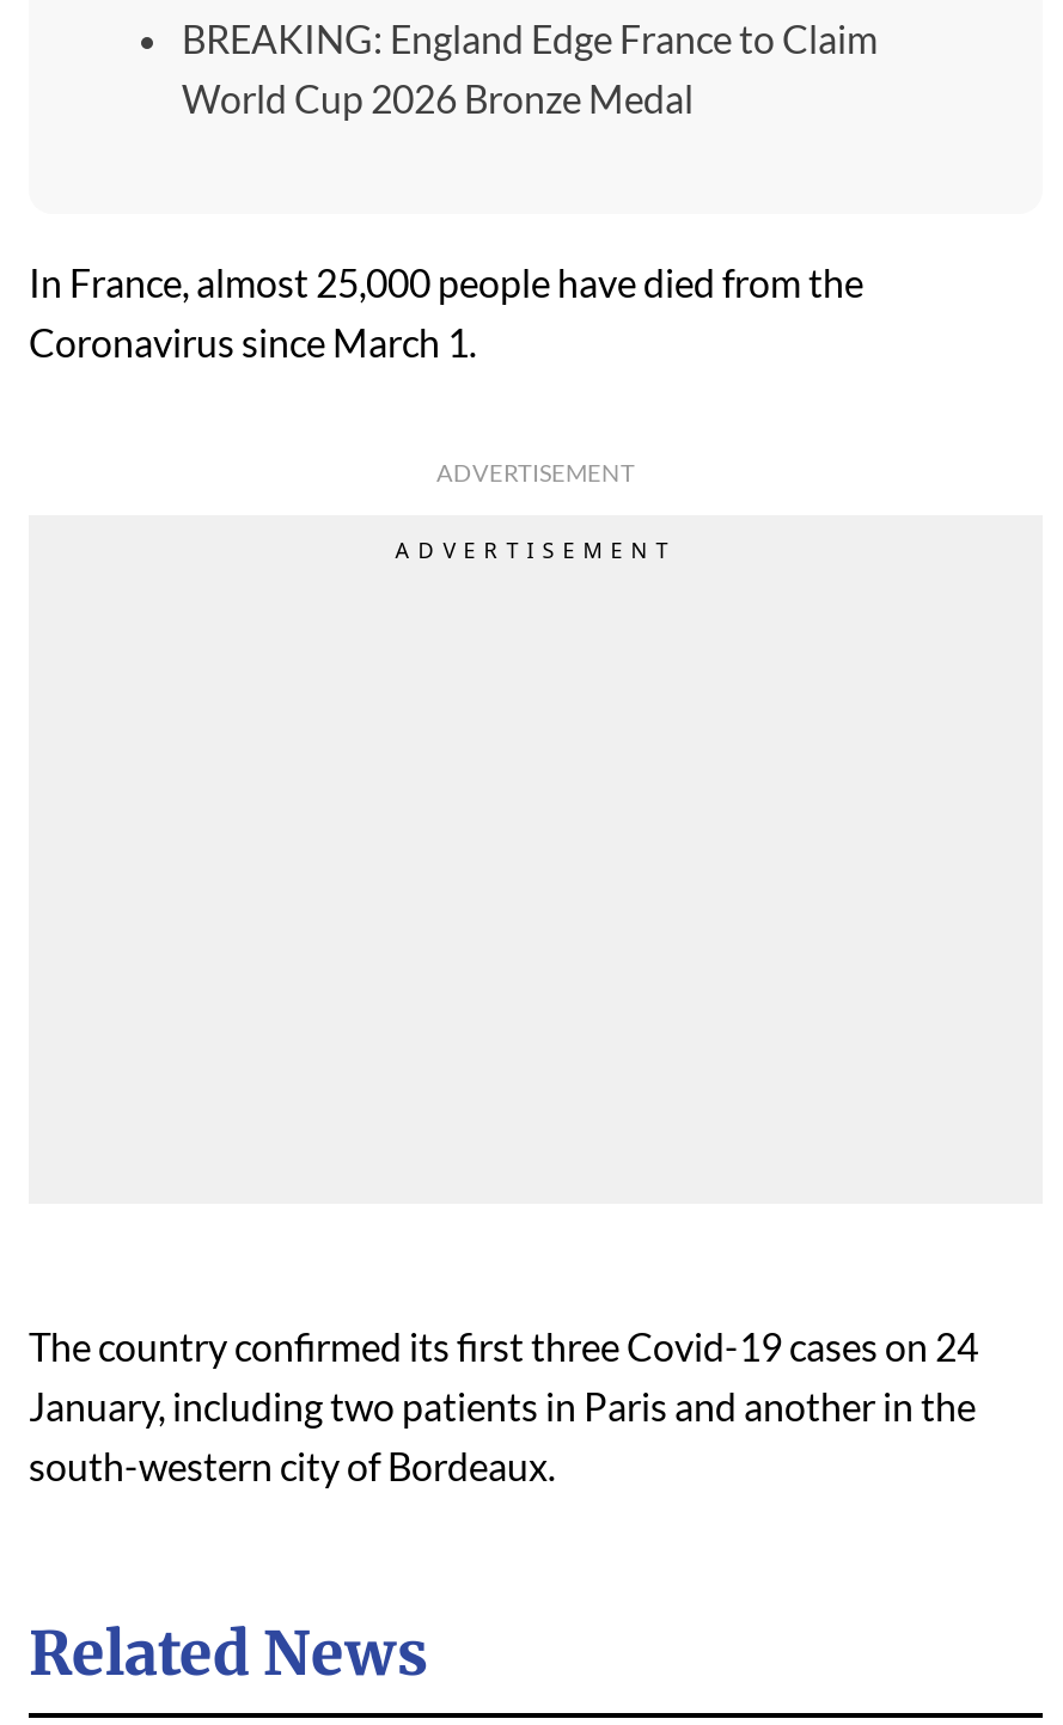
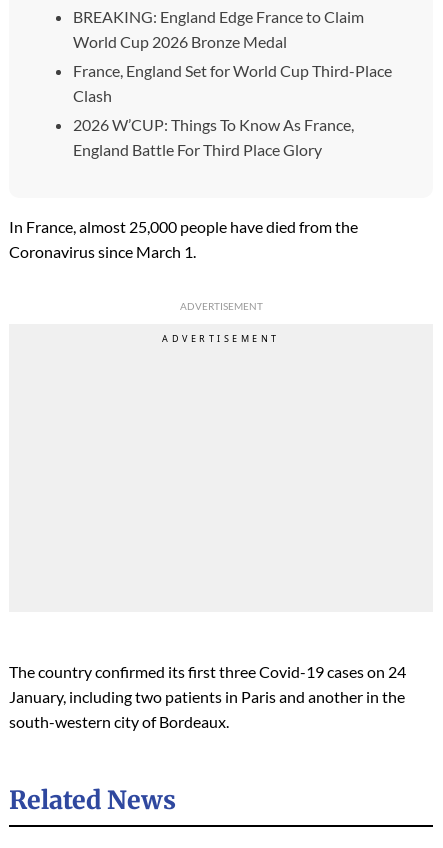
+ France, England Set for World Cup Third-Place
+ Clash
+ 2026 W’CUP: Things To Know As France,
+ England Battle For Third Place Glory
